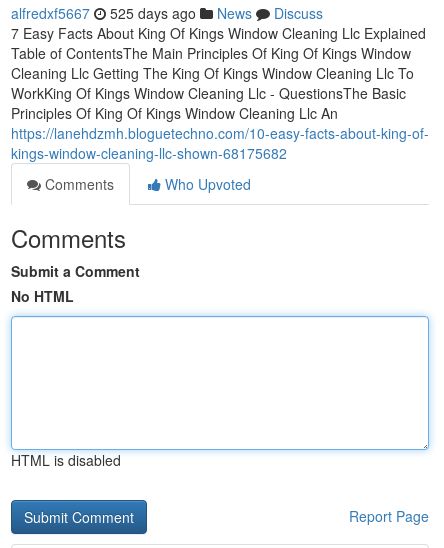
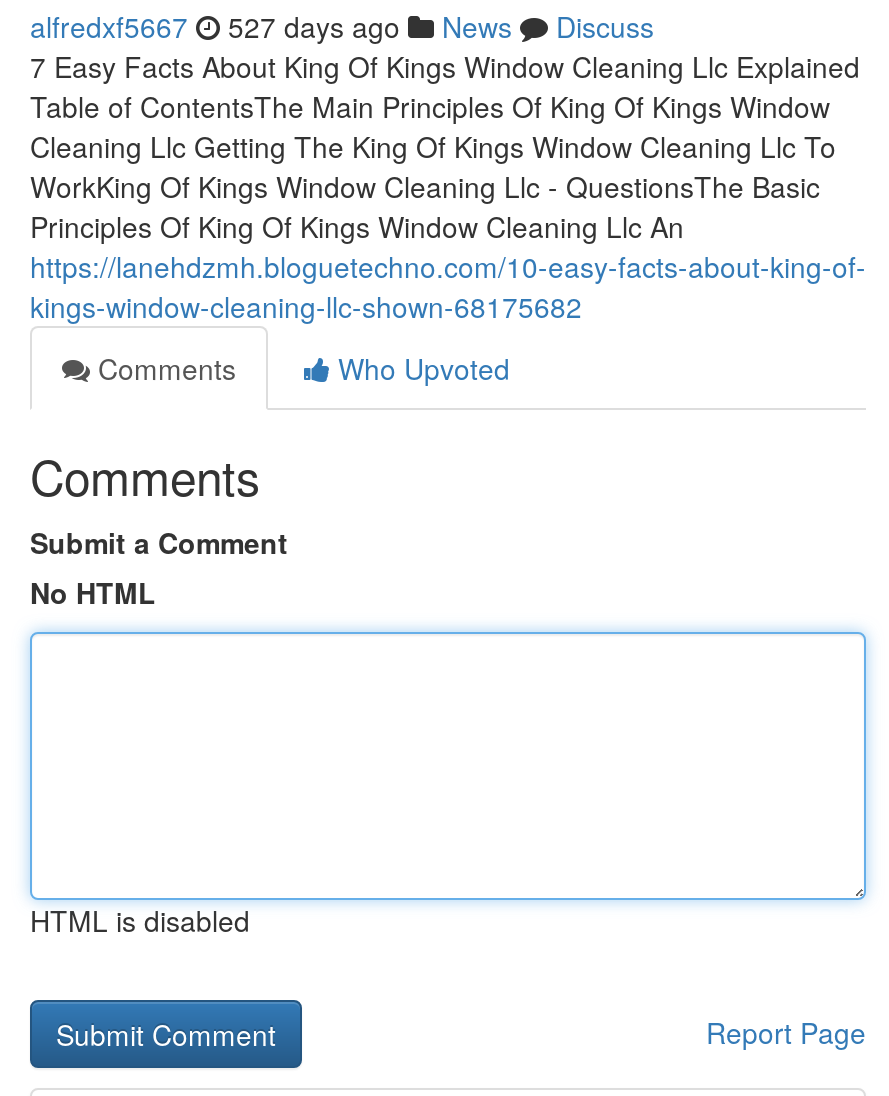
- alfredxf5667 525 days ago News Discuss
+ alfredxf5667 527 days ago News Discuss
